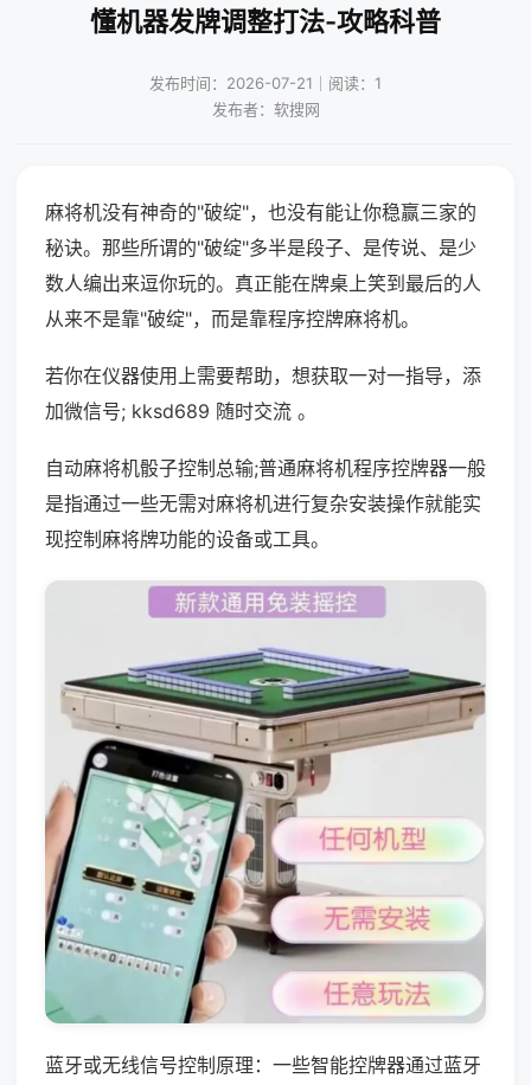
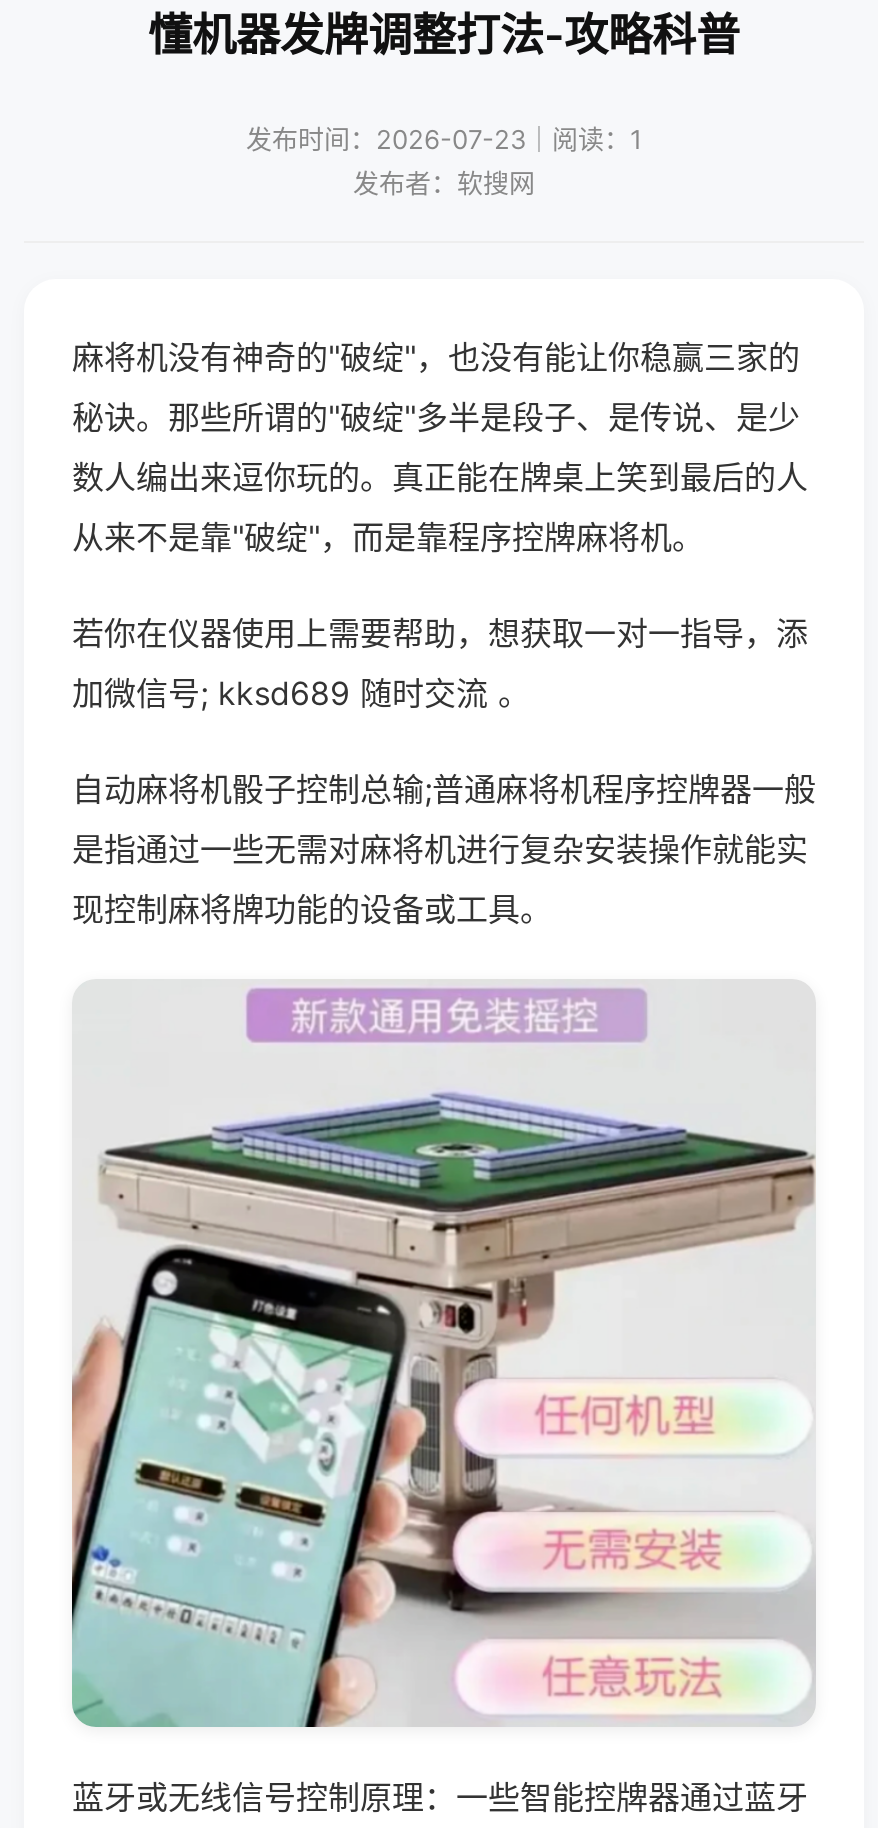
- 发布时间：2026-07-21｜阅读：1
+ 发布时间：2026-07-23｜阅读：1
